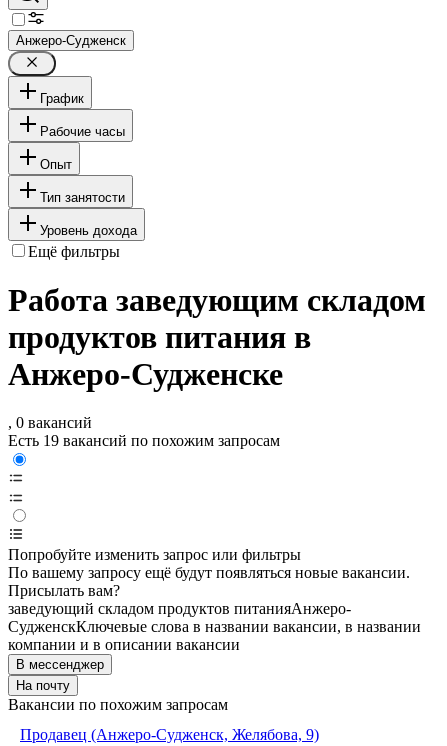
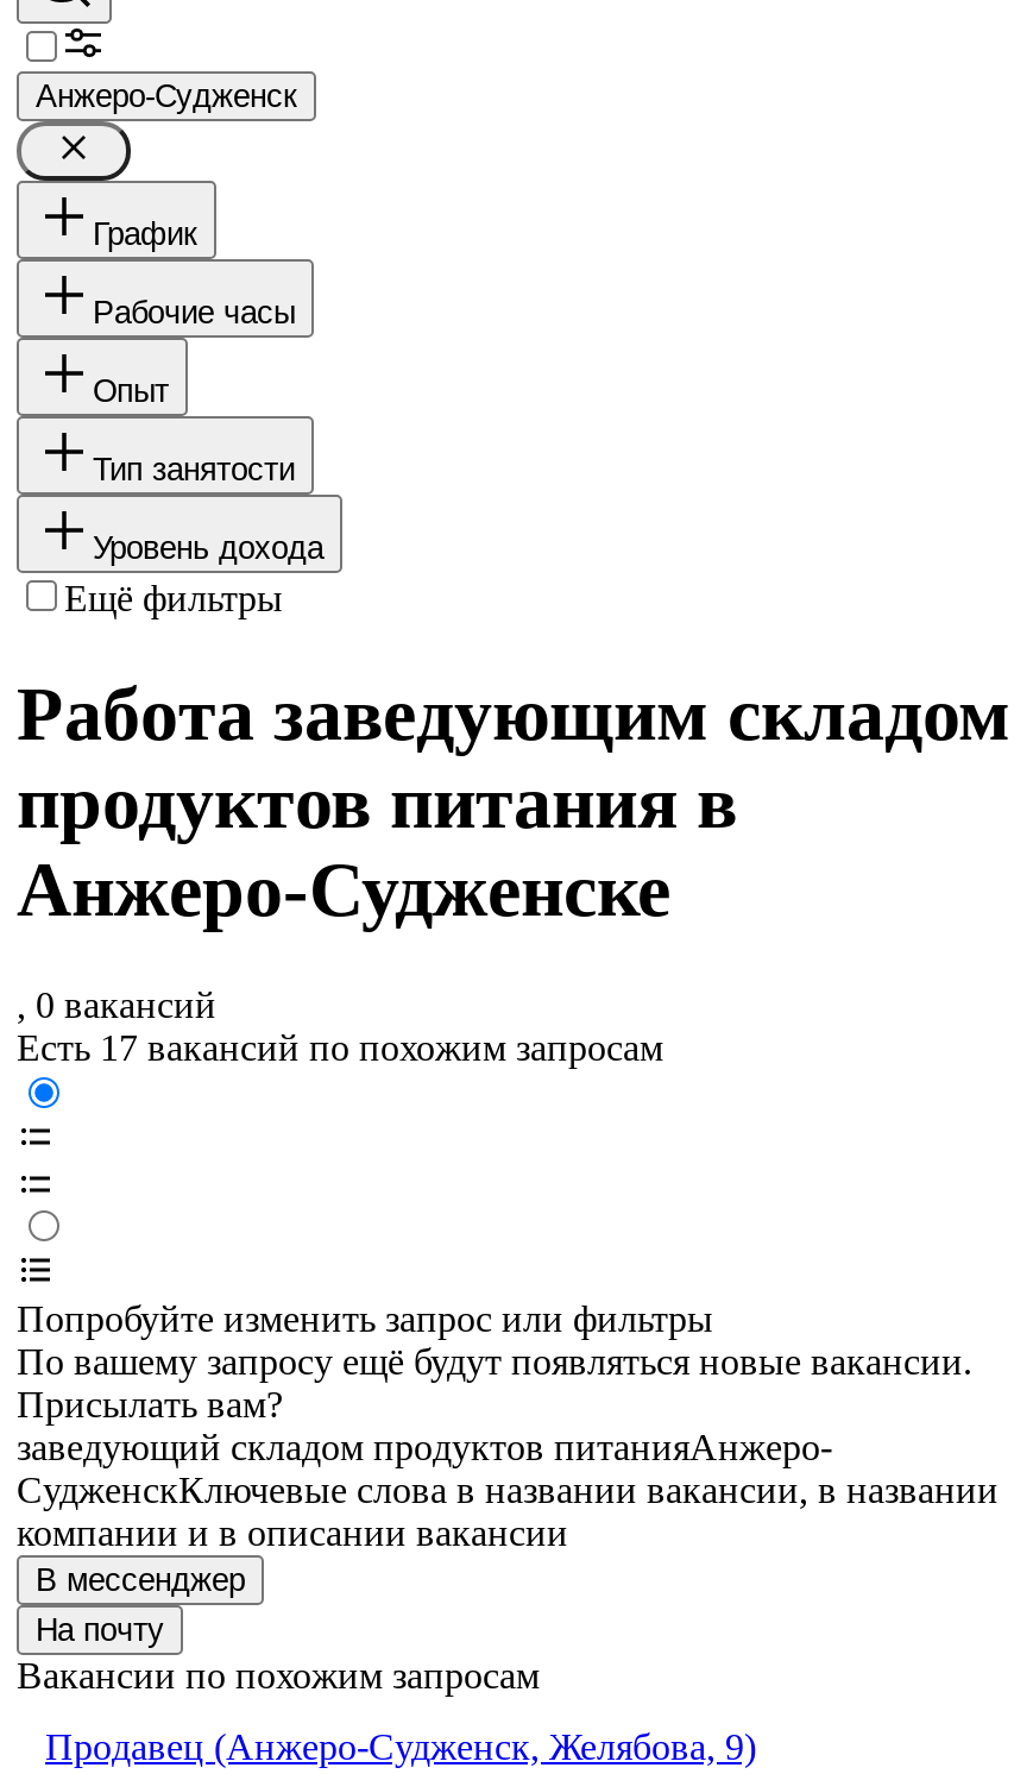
- Есть 19 вакансий по похожим запросам
+ Есть 17 вакансий по похожим запросам
